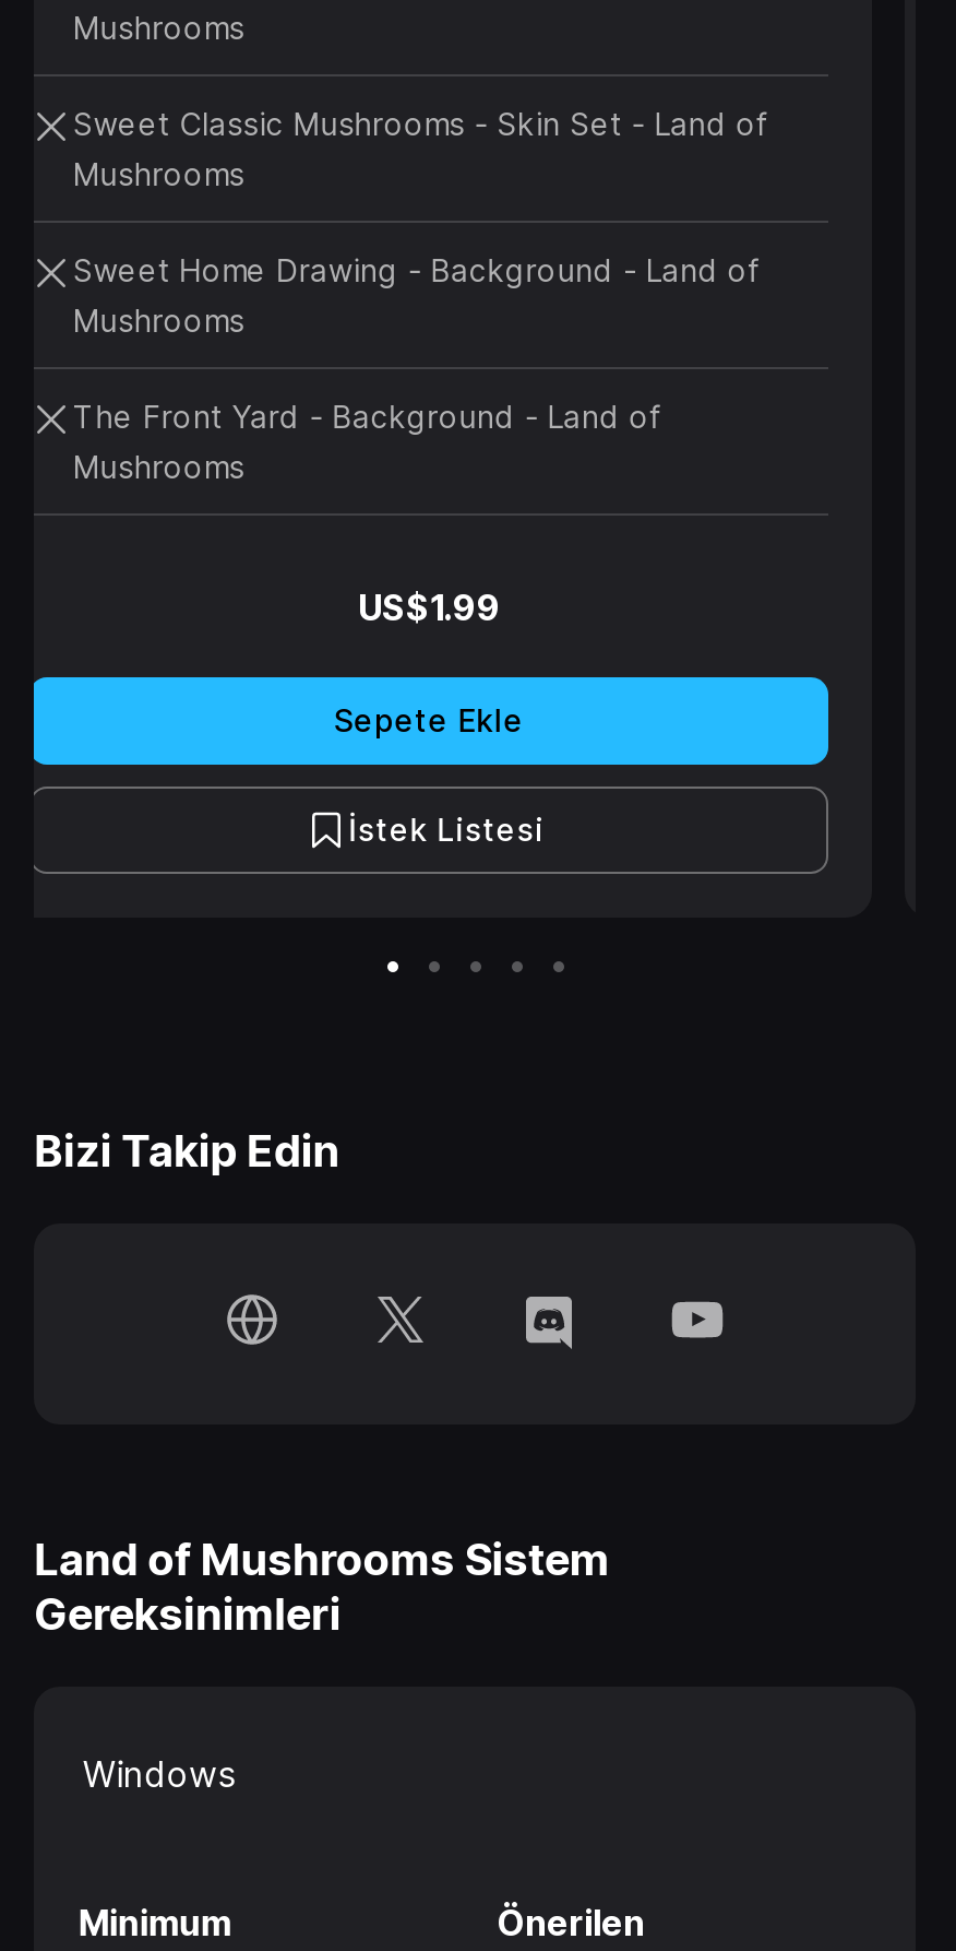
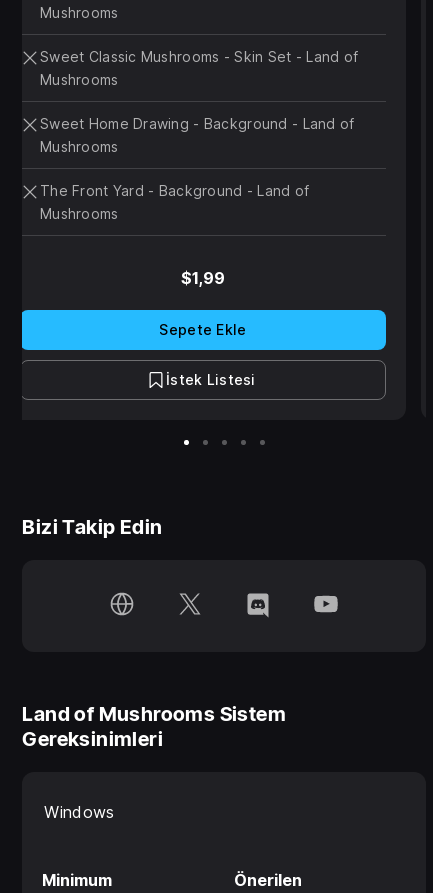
- US$1.99
+ $1,99
